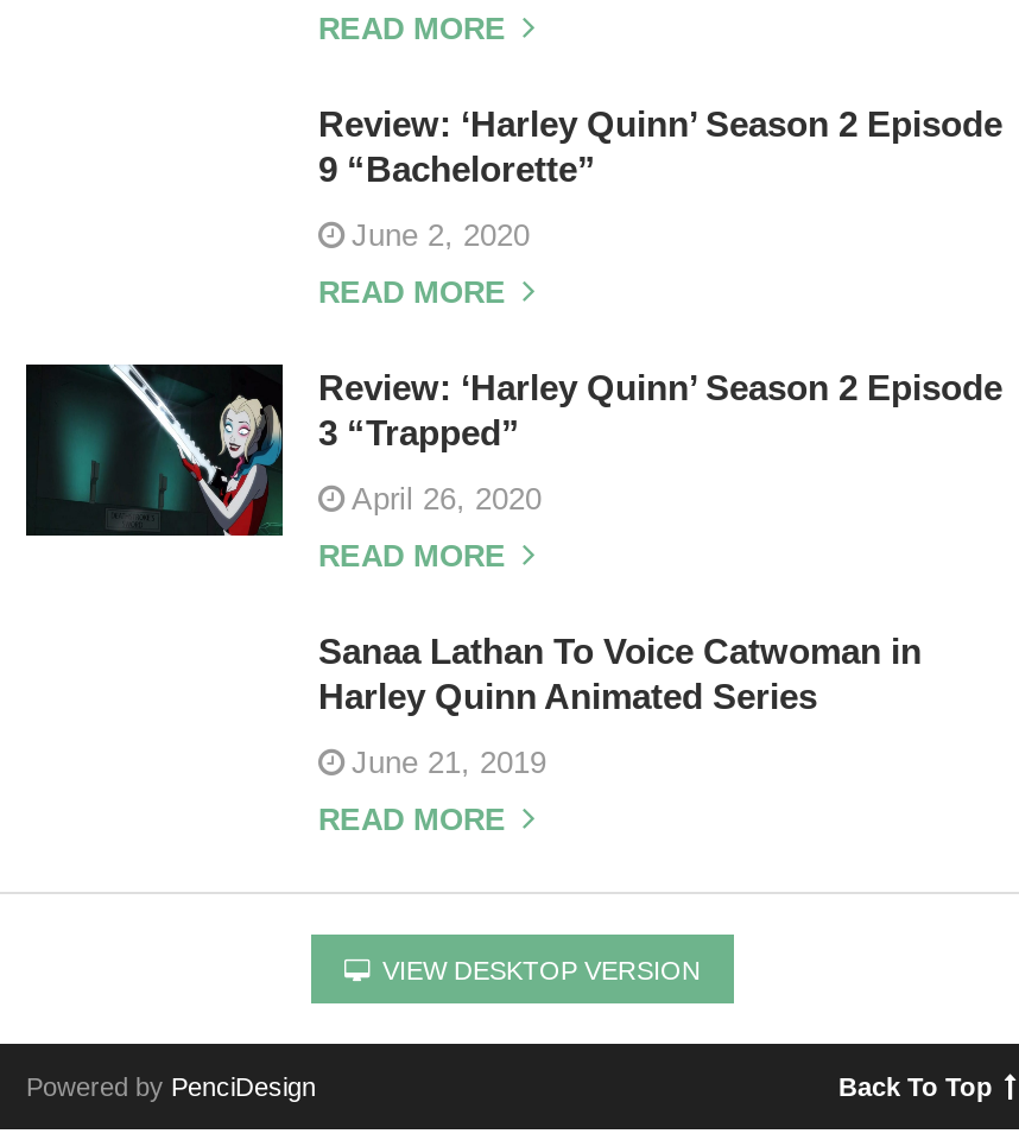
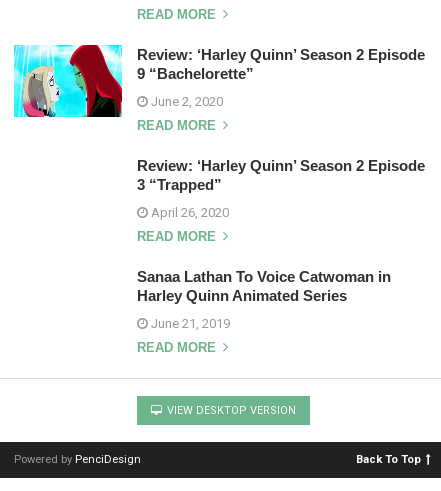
+ [image]

- [image]
